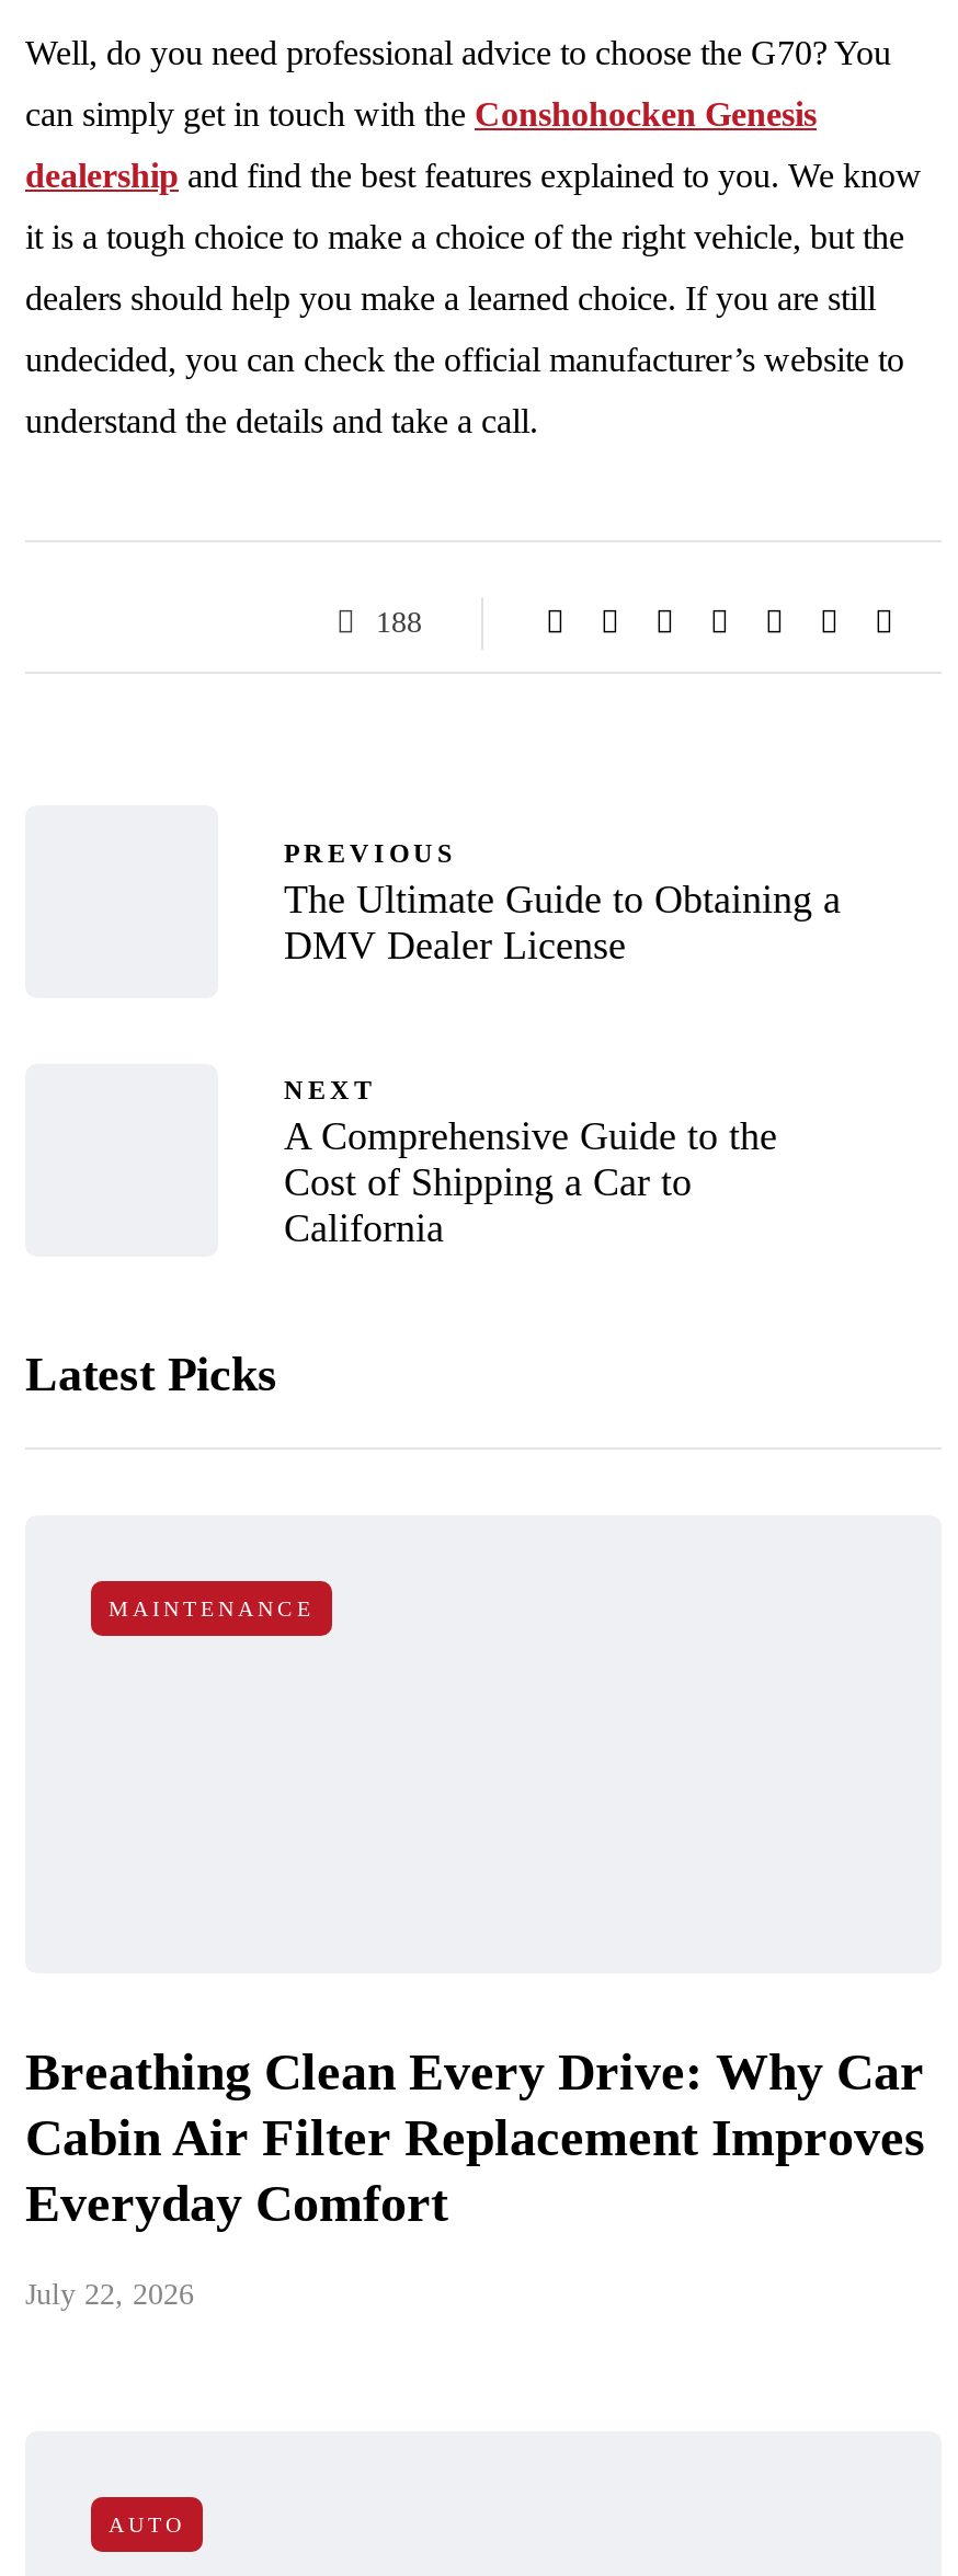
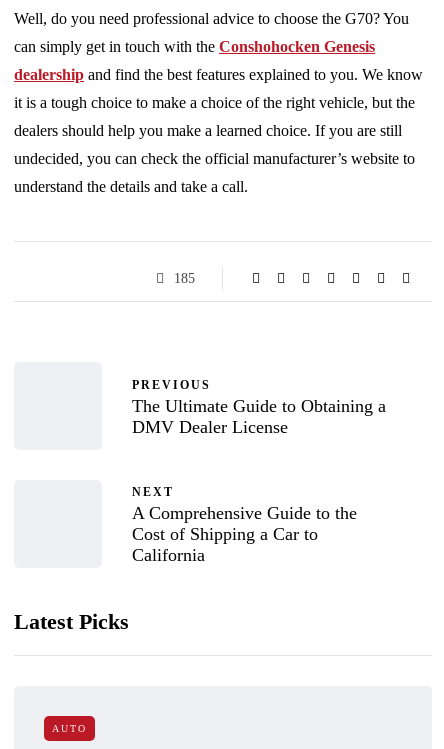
- 188
+ 185

- MAINTENANCE

- Breathing Clean Every Drive: Why Car
- Cabin Air Filter Replacement Improves
- Everyday Comfort
- July 22, 2026
